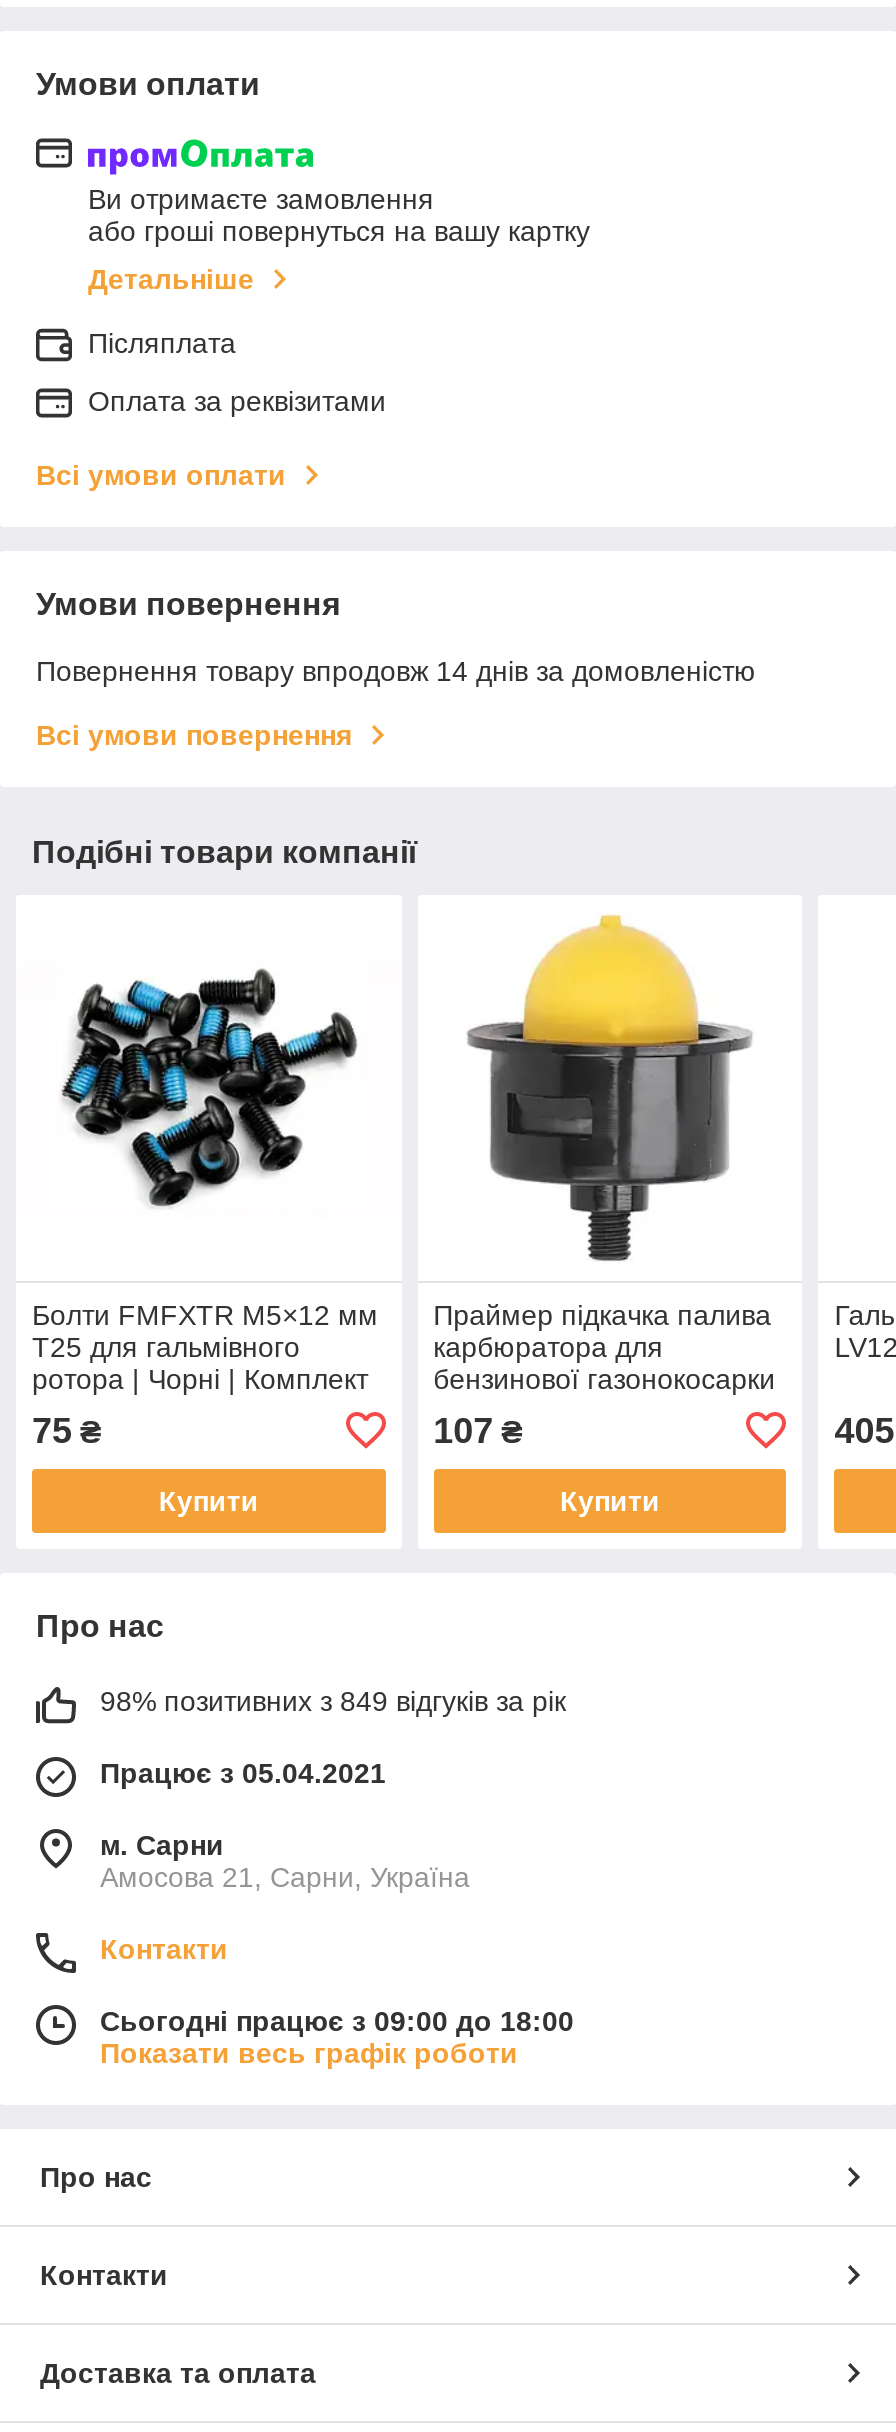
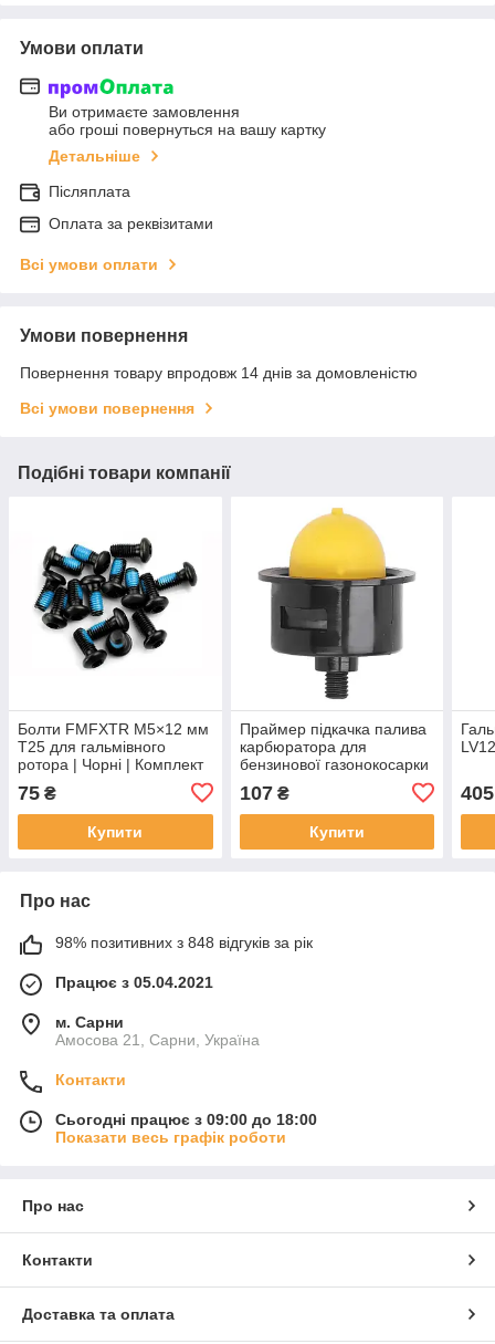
- 98% позитивних з 849 відгуків за рік
+ 98% позитивних з 848 відгуків за рік
